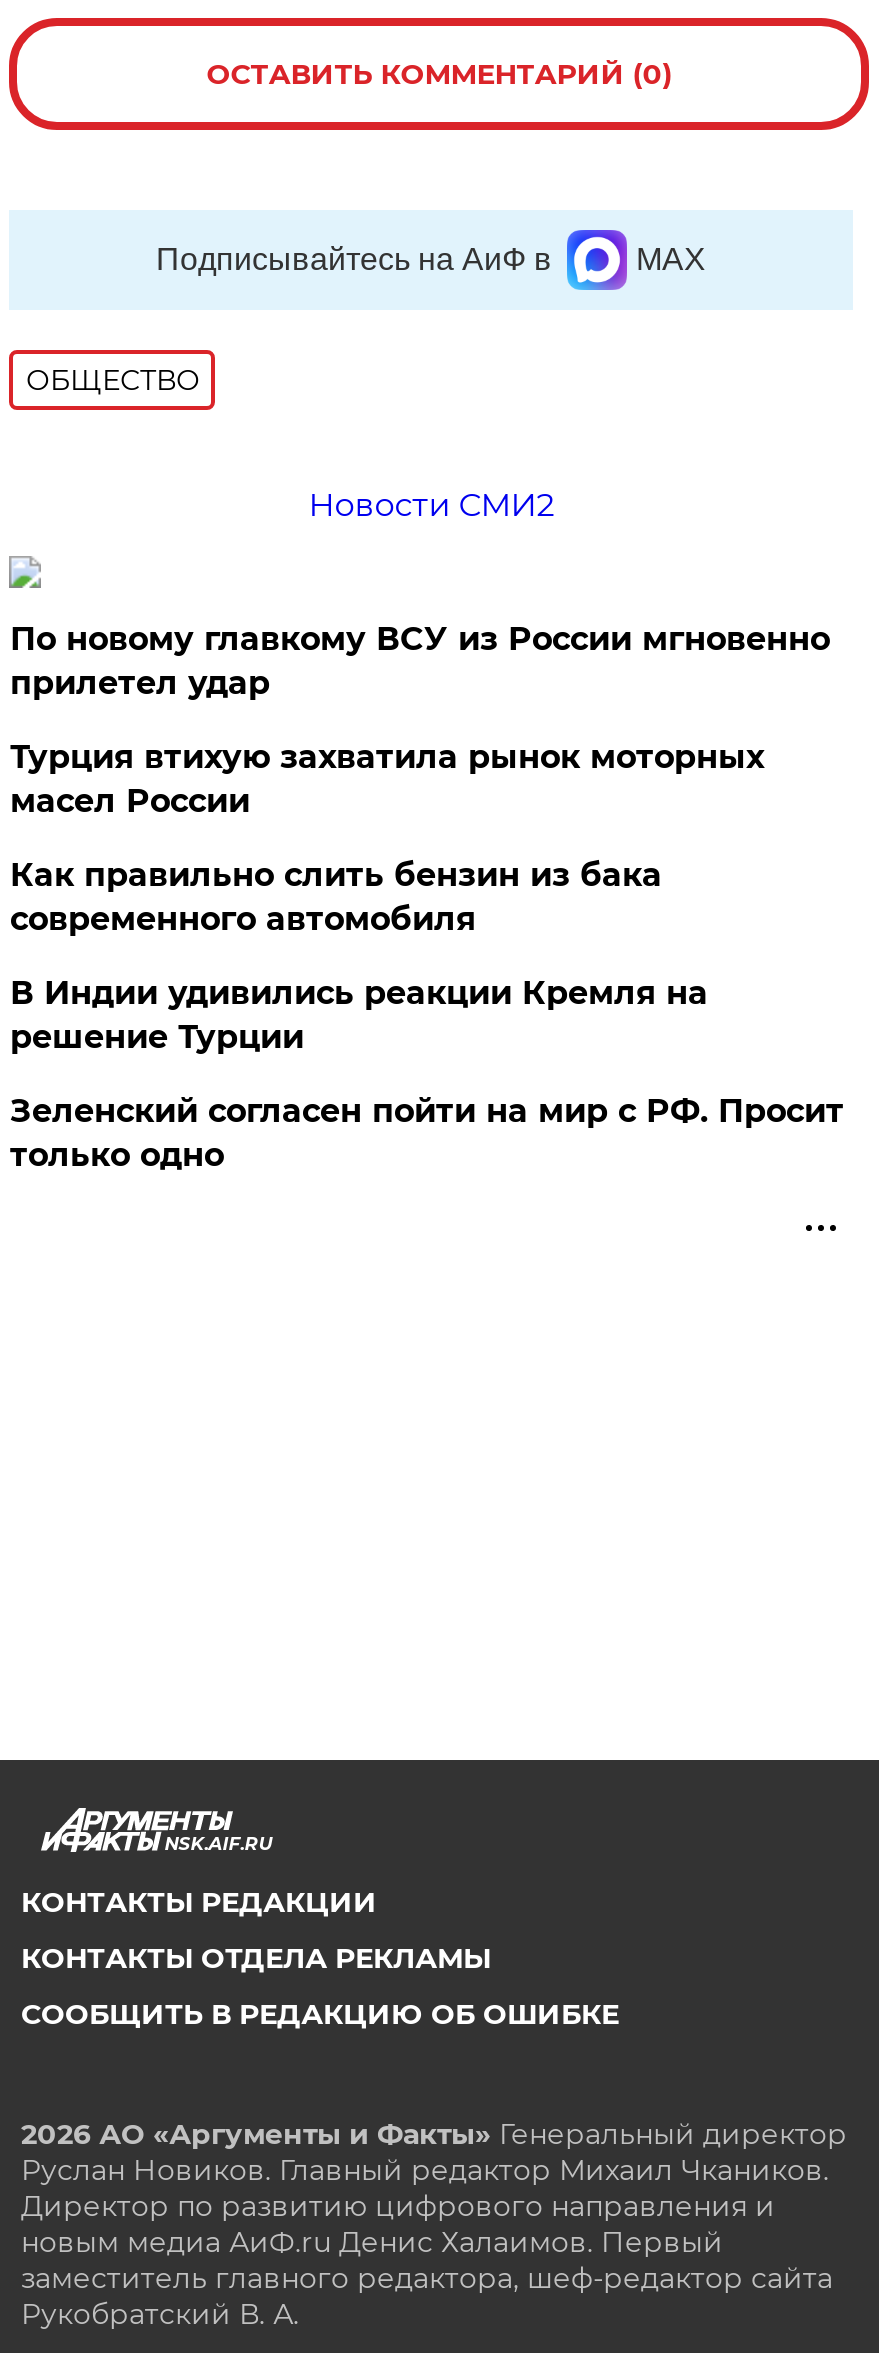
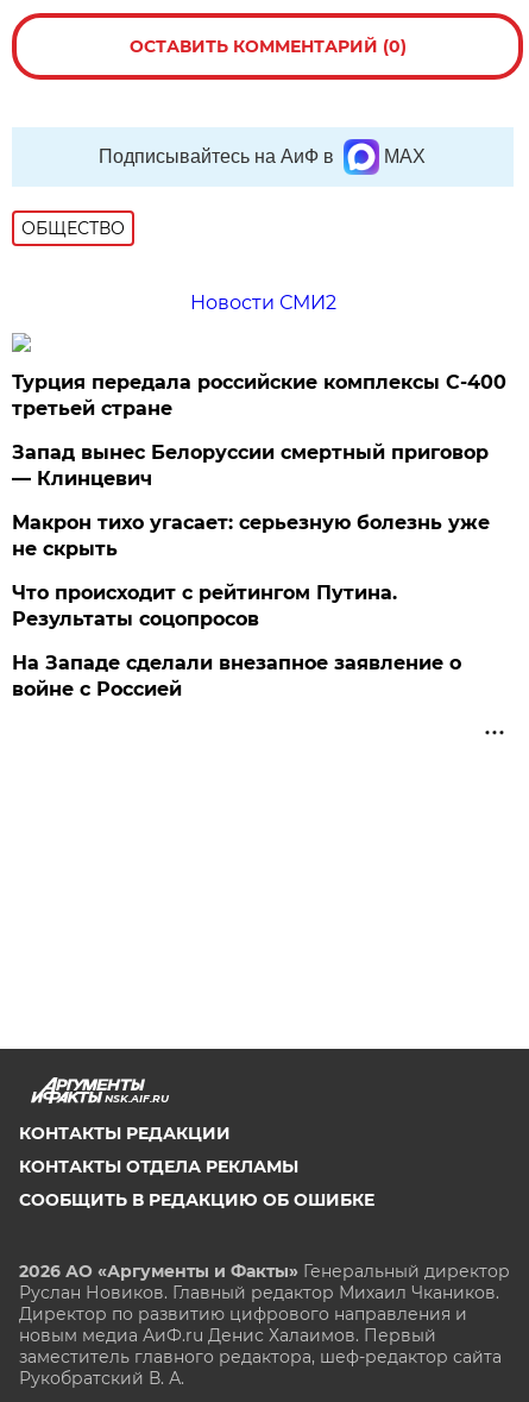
- По новому главкому ВСУ из России мгновенно
- прилетел удар
+ Турция передала российские комплексы С-400
+ третьей стране

- Турция втихую захватила рынок моторных
- масел России
+ Запад вынес Белоруссии смертный приговор
+ — Клинцевич

- Как правильно слить бензин из бака
- современного автомобиля
+ Макрон тихо угасает: серьезную болезнь уже
+ не скрыть

- В Индии удивились реакции Кремля на
- решение Турции
+ Что происходит с рейтингом Путина.
+ Результаты соцопросов

- Зеленский согласен пойти на мир с РФ. Просит
- только одно
+ На Западе сделали внезапное заявление о
+ войне с Россией
